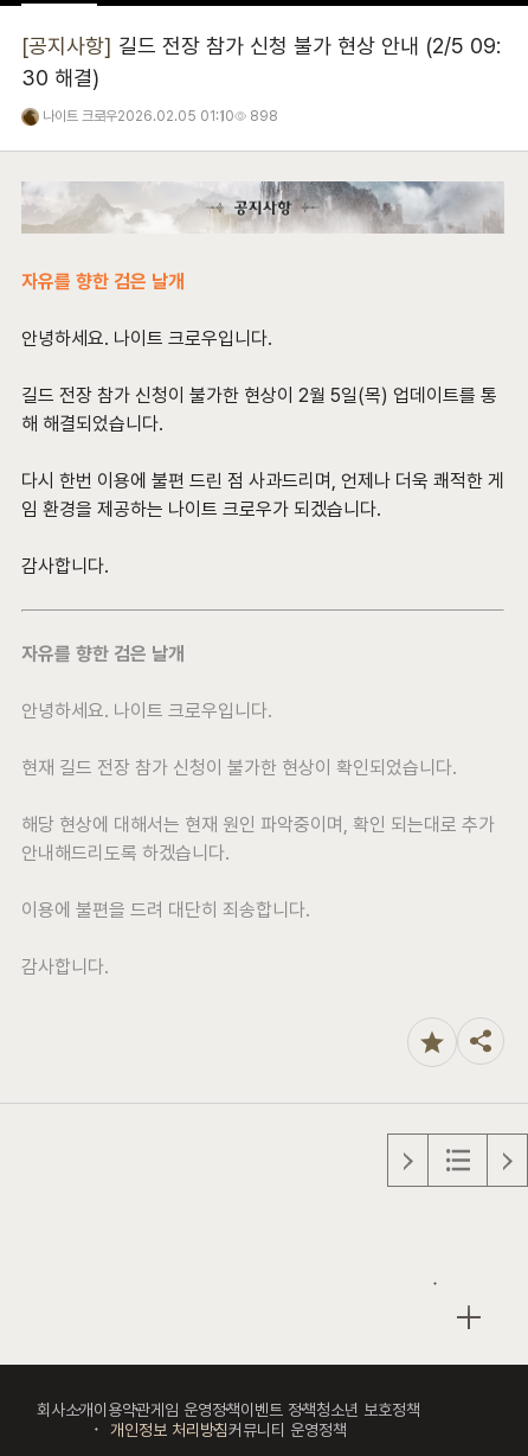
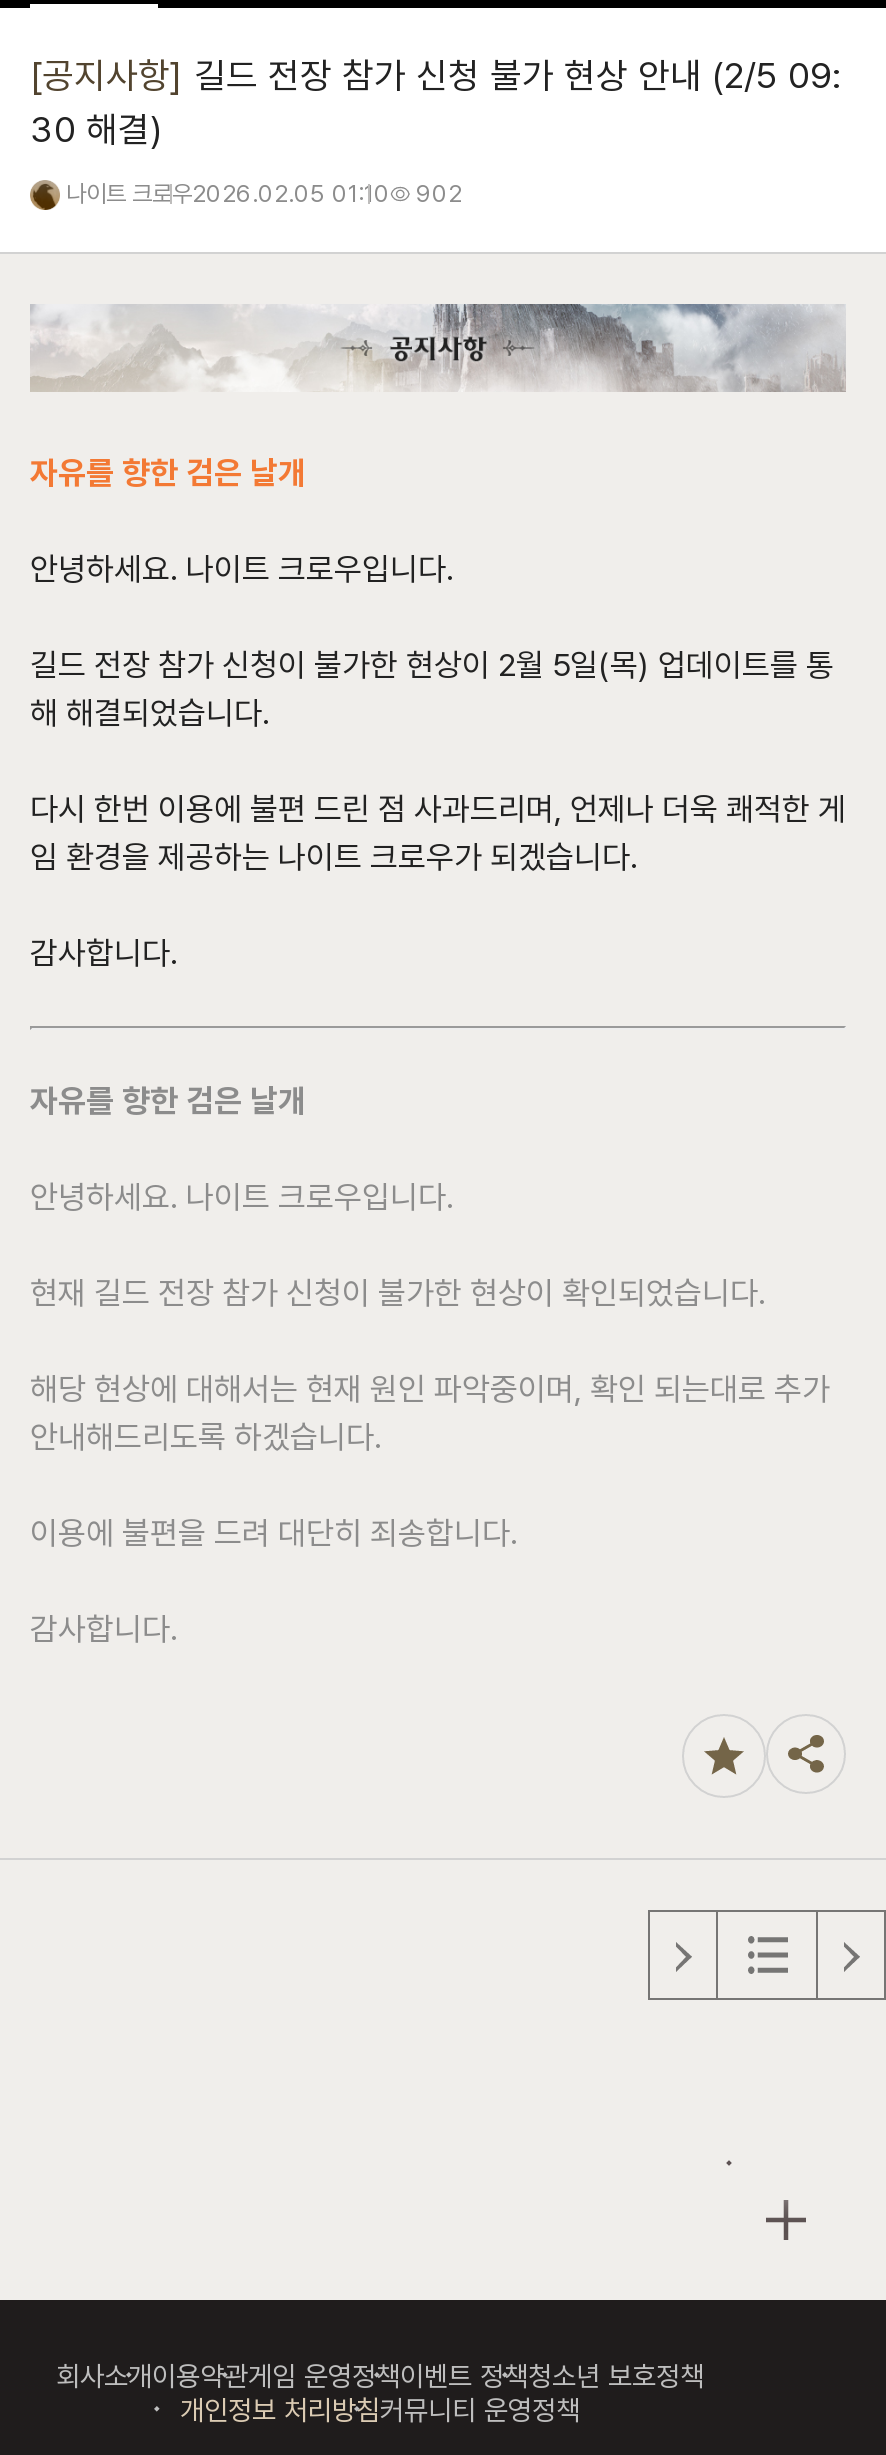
- 나이트 크로우2026.02.05 01:10 898
+ 나이트 크로우2026.02.05 01:10 902
